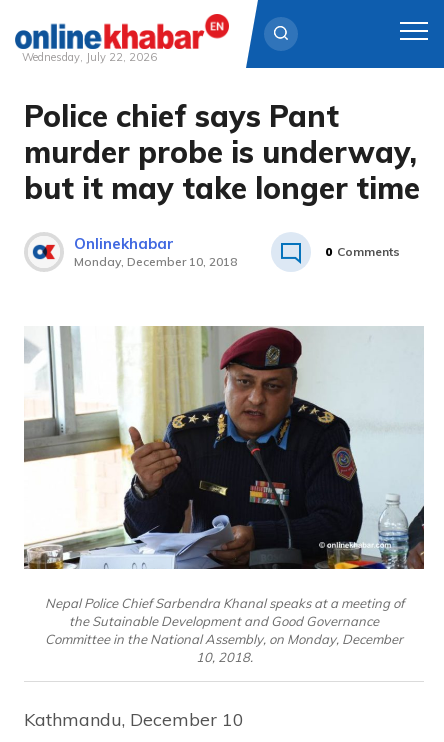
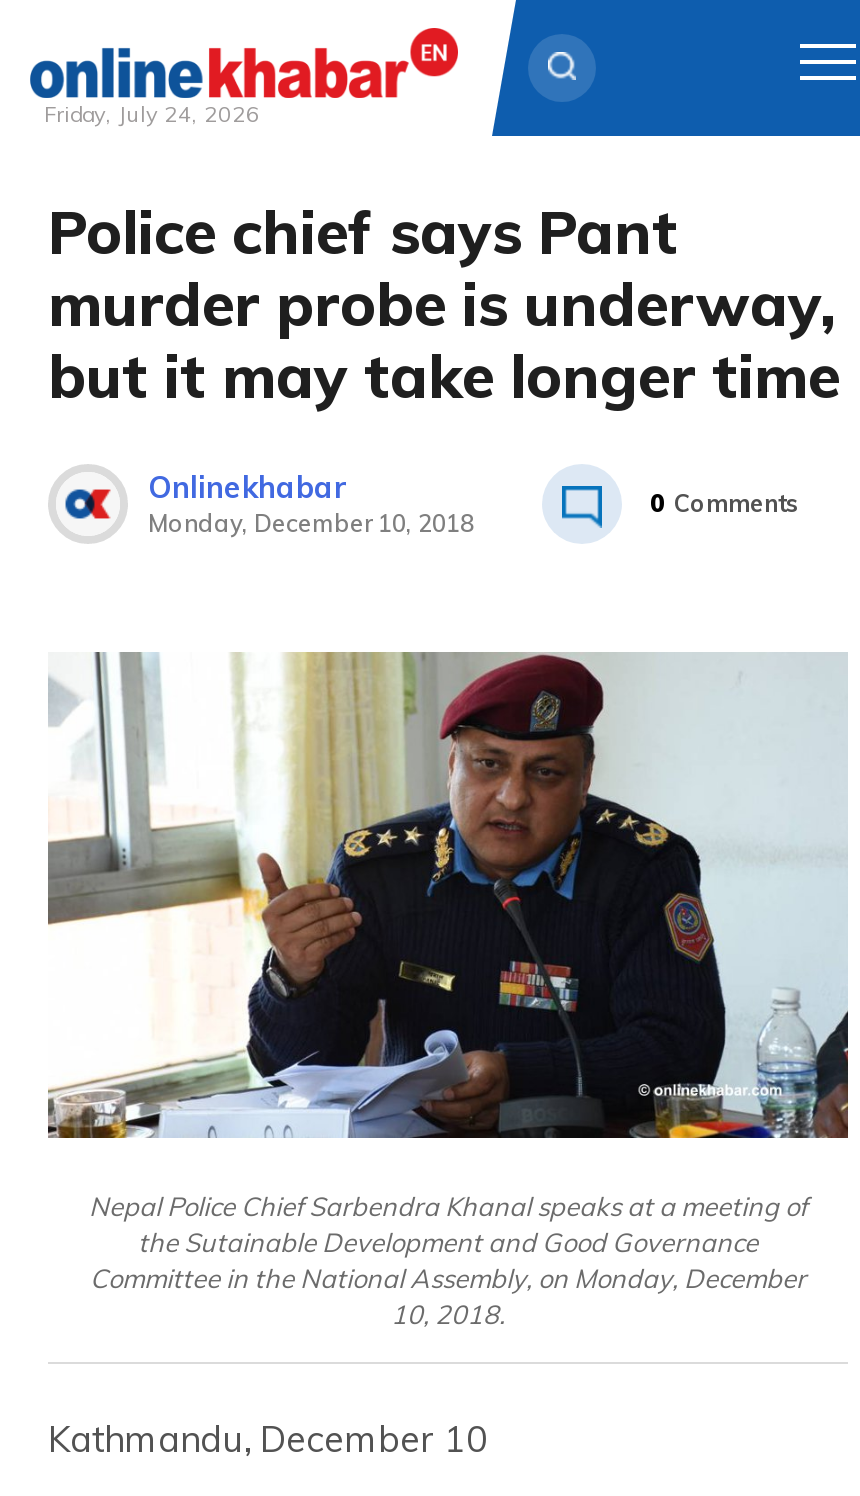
- Wednesday, July 22, 2026
+ Friday, July 24, 2026
